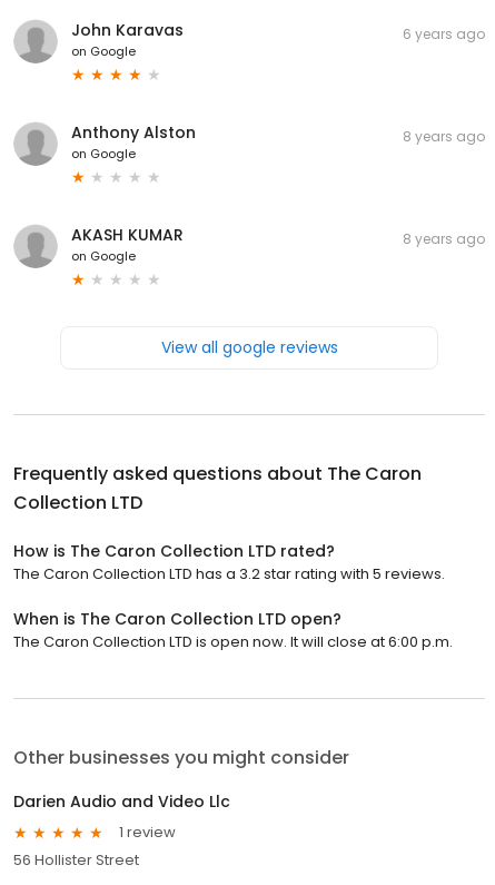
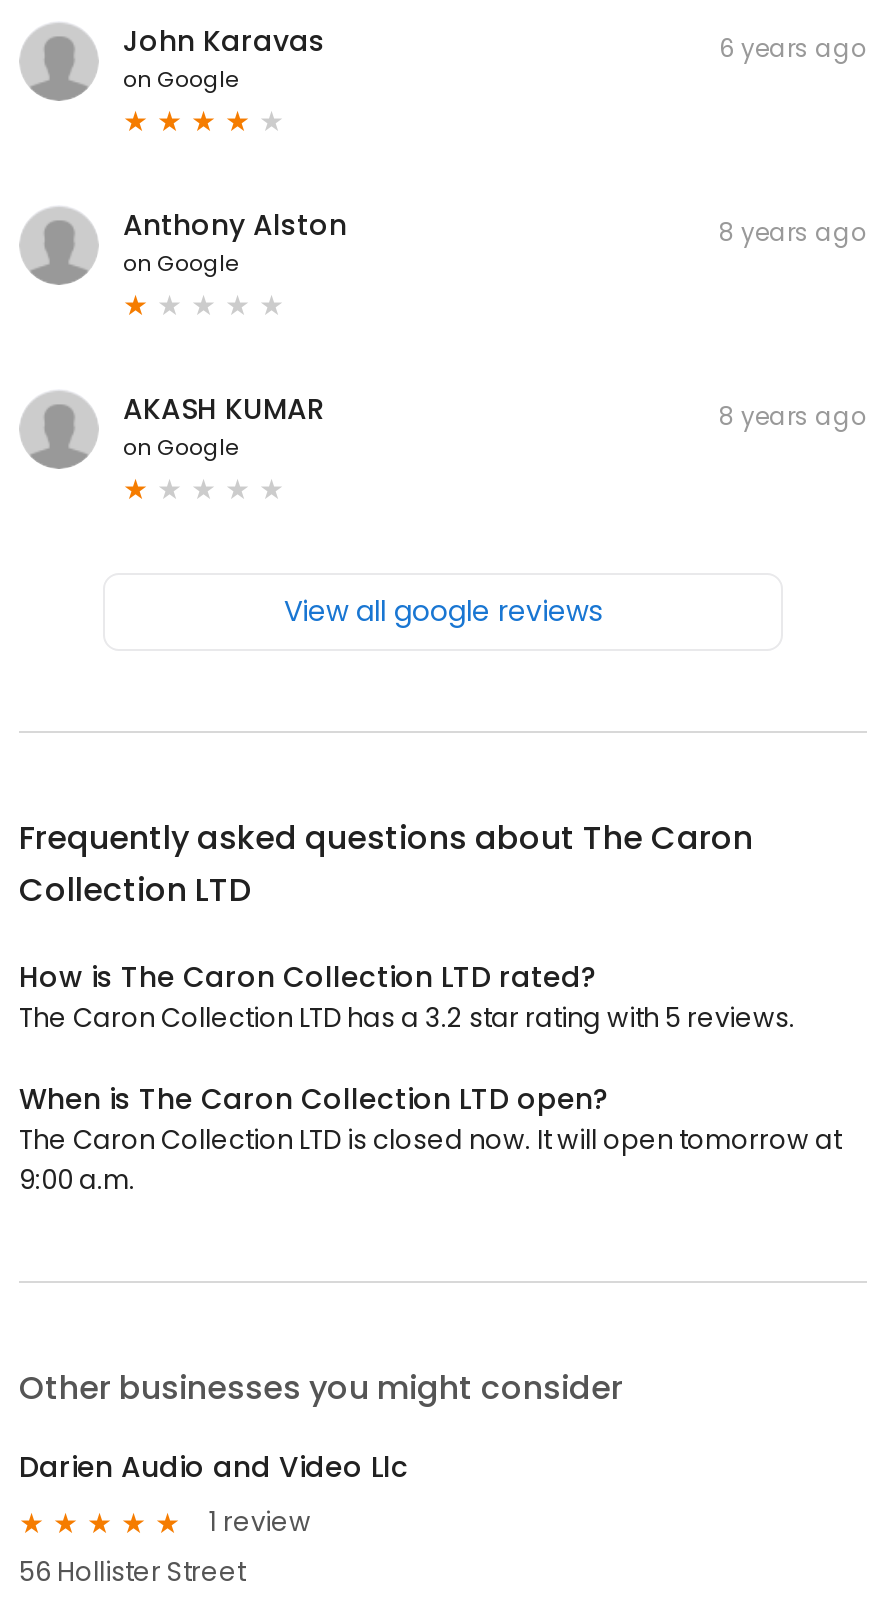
- The Caron Collection LTD is open now. It will close at 6:00 p.m.
+ The Caron Collection LTD is closed now. It will open tomorrow at
+ 9:00 a.m.
